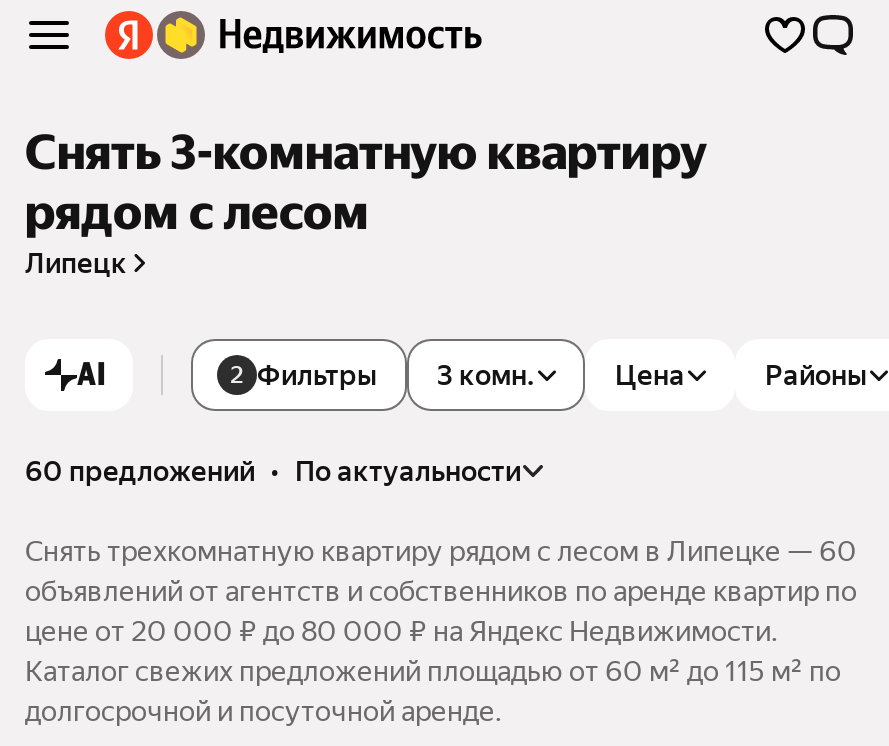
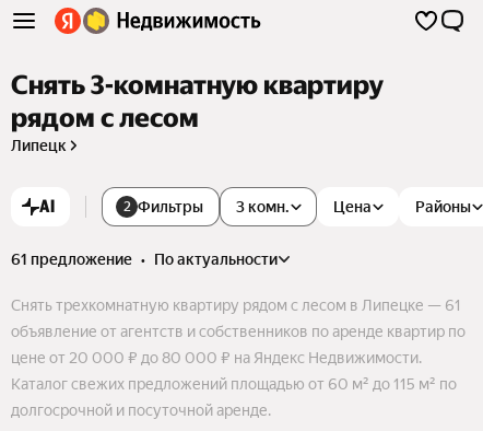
- 60 предложений • по актуальности
+ 61 предложение • по актуальности

- Снять трехкомнатную квартиру рядом с лесом в Липецке — 60
+ Снять трехкомнатную квартиру рядом с лесом в Липецке — 61

- объявлений от агентств и собственников по аренде квартир по
+ объявление от агентств и собственников по аренде квартир по
